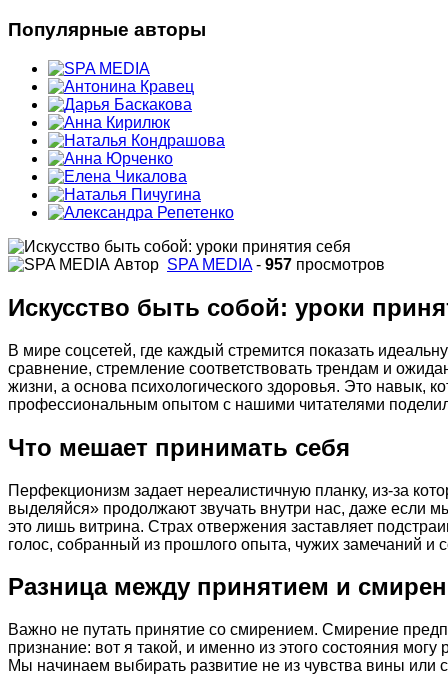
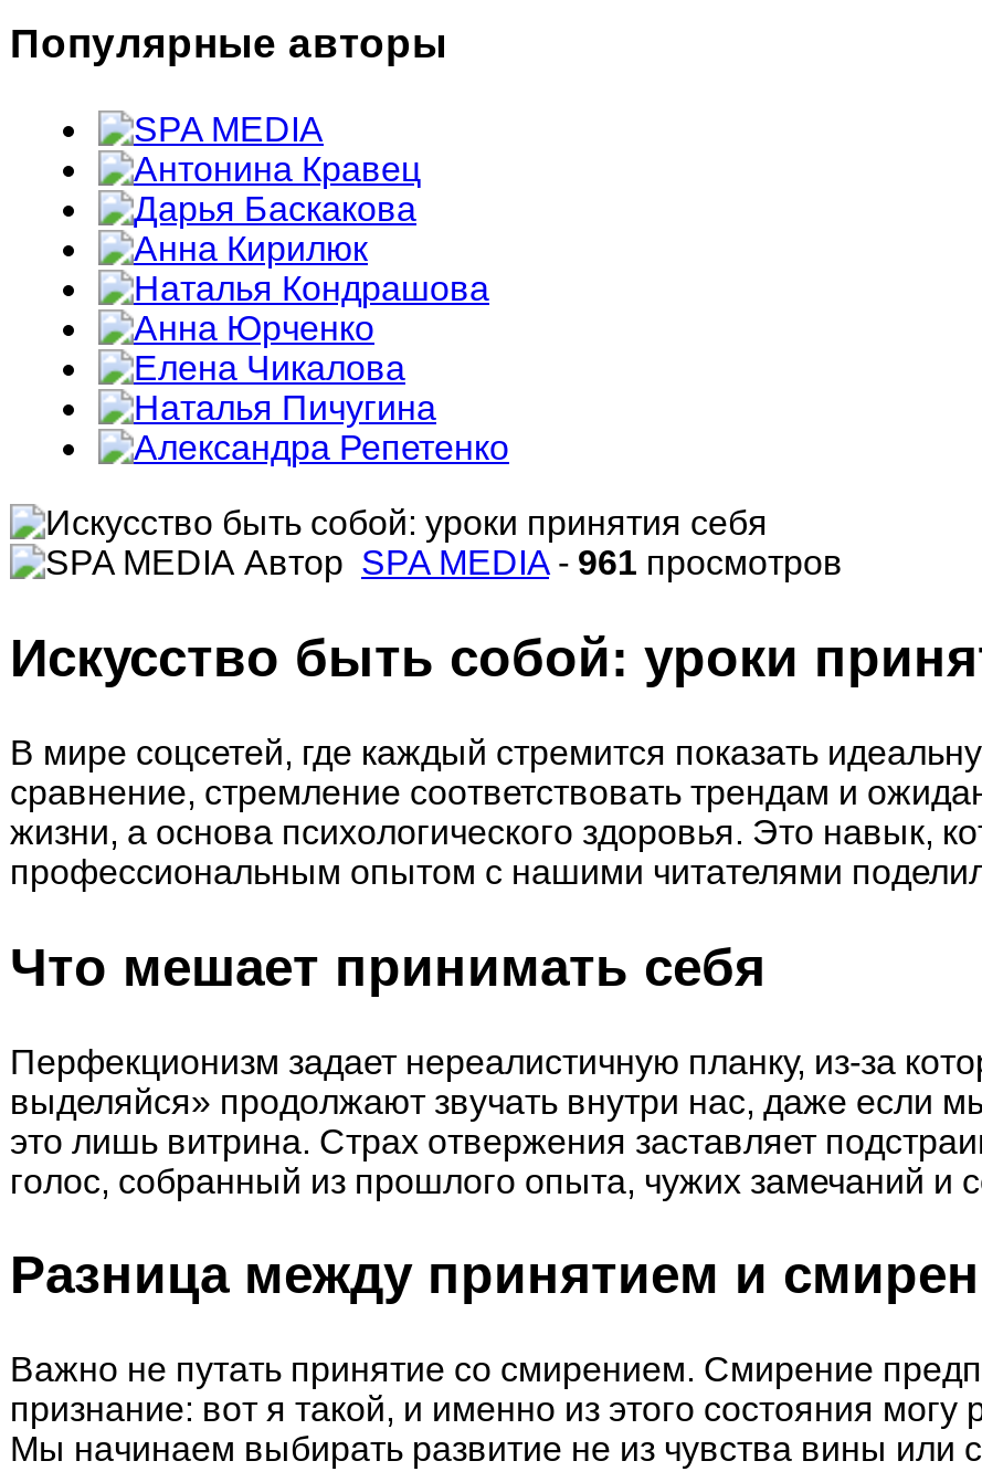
- Автор SPA MEDIA - 957 просмотров
+ Автор SPA MEDIA - 961 просмотров
